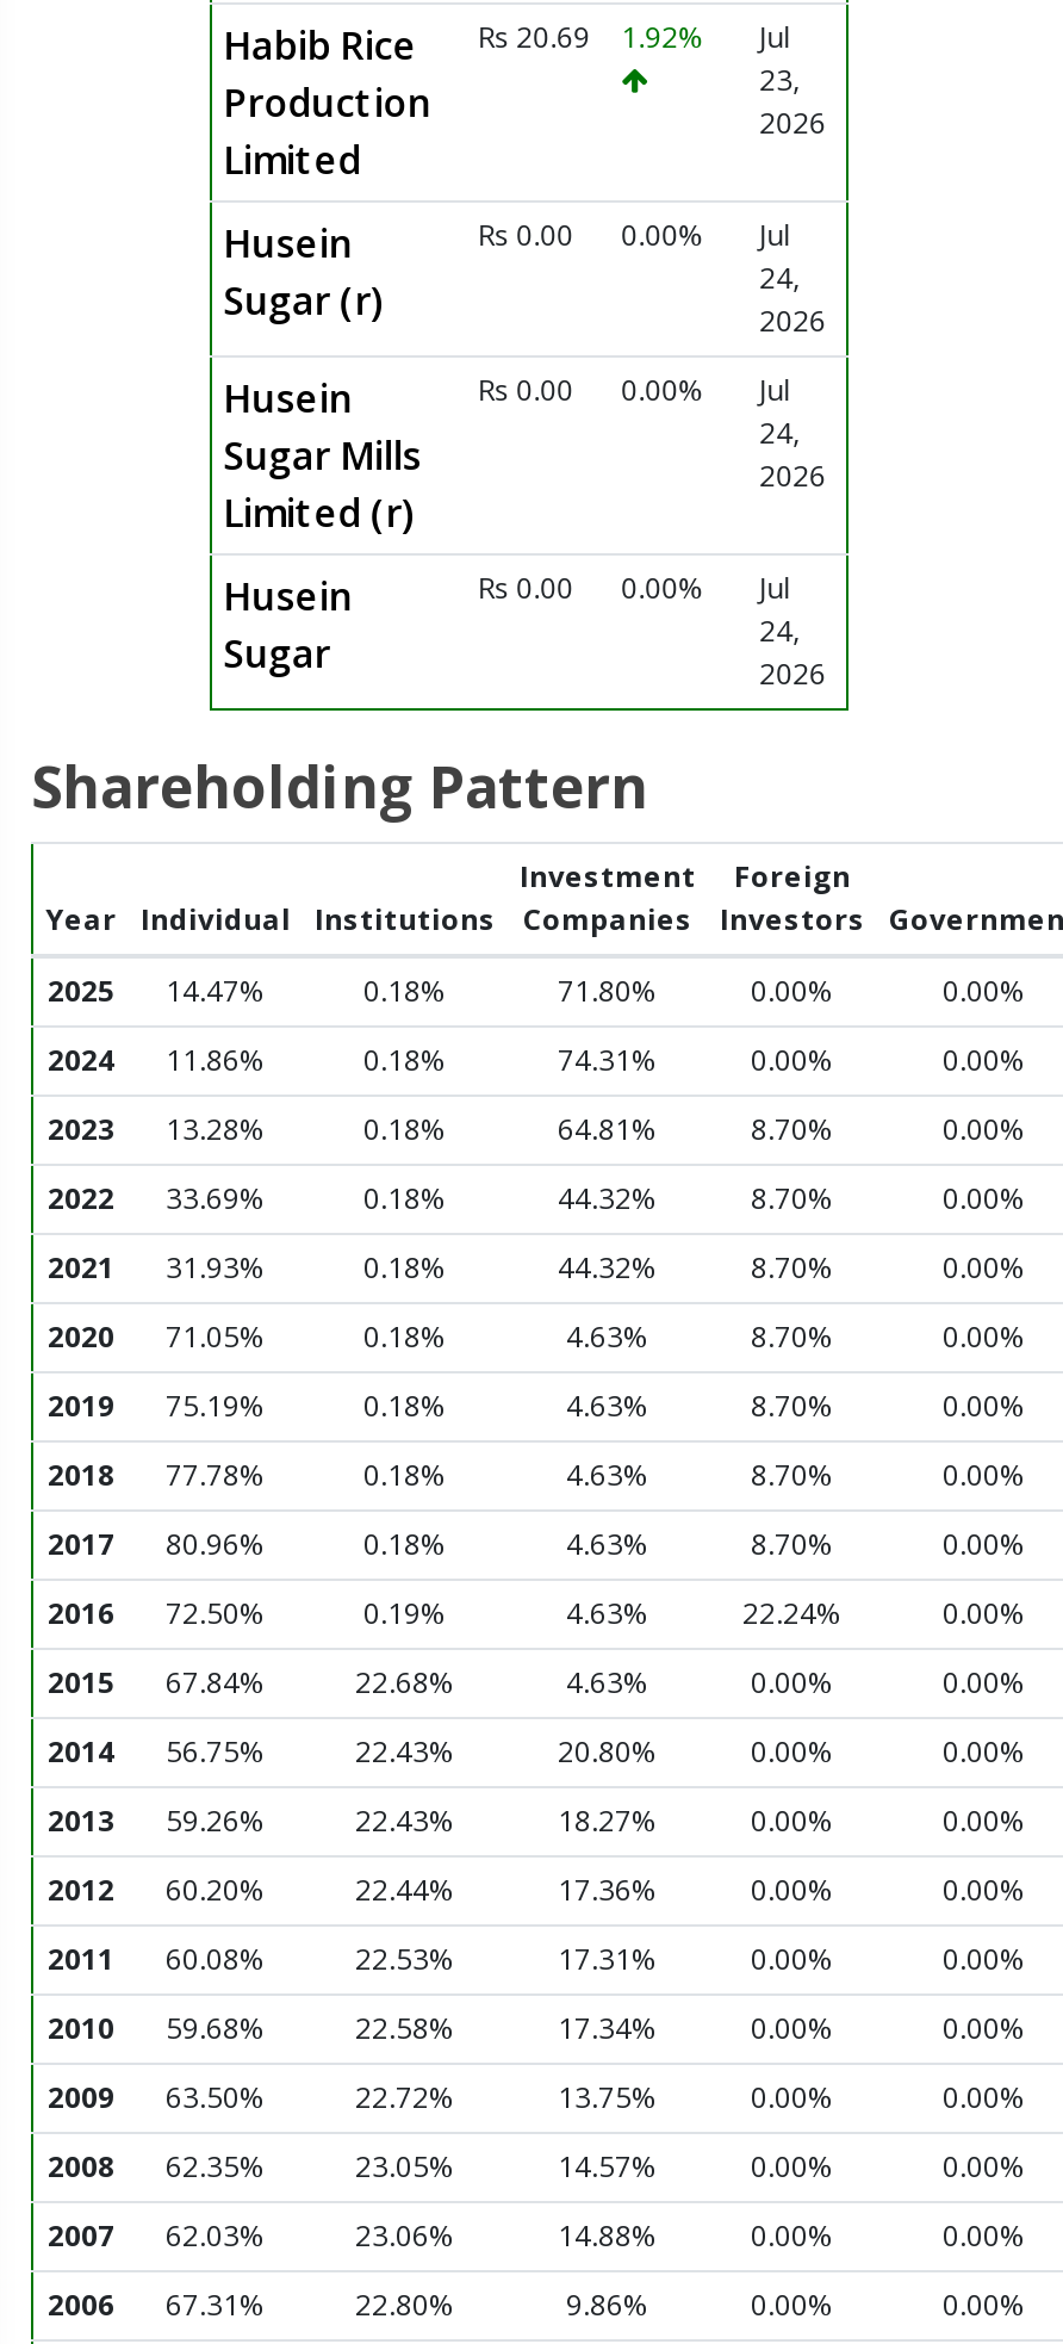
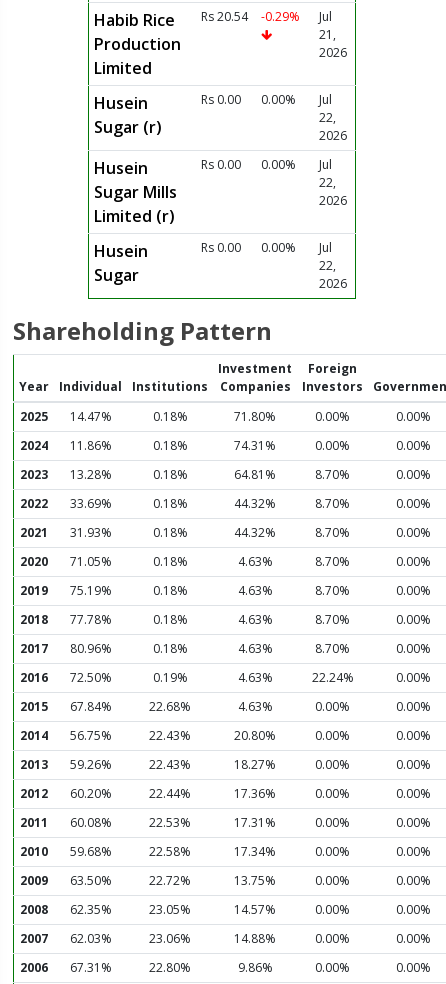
- Rs 20.69
+ Rs 20.54

- 1.92%
+ -0.29%

- 23,
+ 21,

- 24,
+ 22,

- 24,
+ 22,

- 24,
+ 22,
